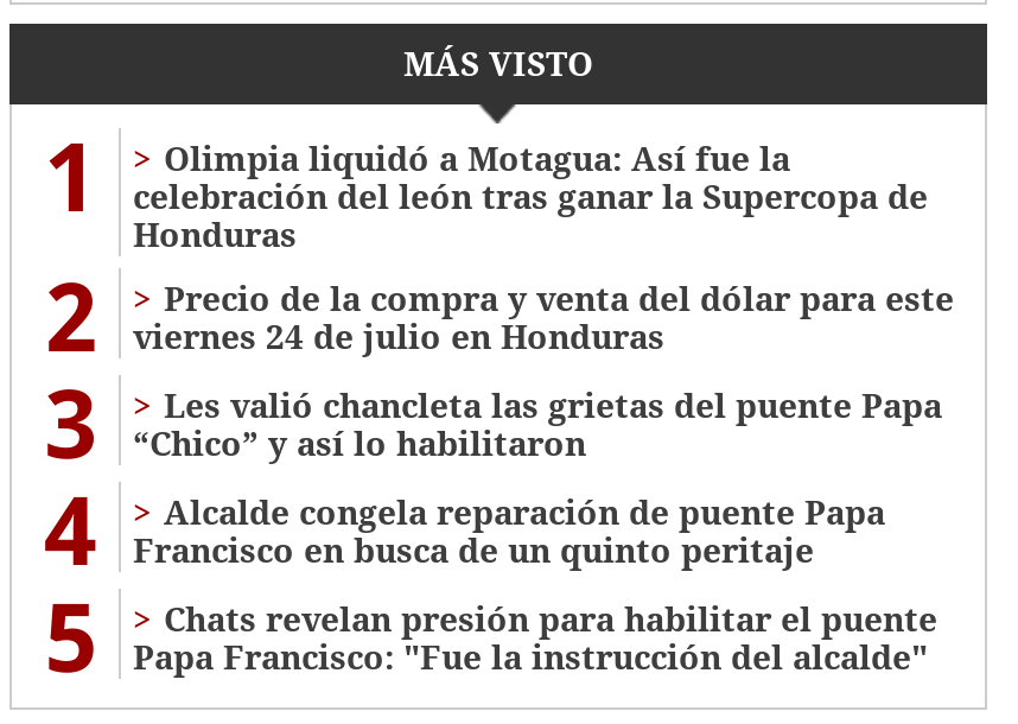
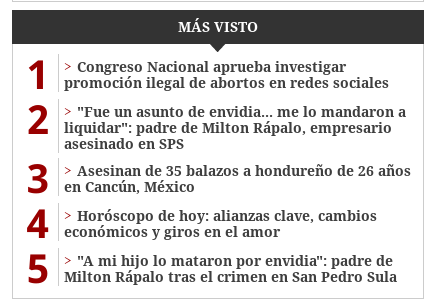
- Olimpia liquidó a Motagua: Así fue la
- celebración del león tras ganar la Supercopa de
- Honduras
+ Congreso Nacional aprueba investigar
+ promoción ilegal de abortos en redes sociales

- Precio de la compra y venta del dólar para este
- viernes 24 de julio en Honduras
+ "Fue un asunto de envidia... me lo mandaron a
+ liquidar": padre de Milton Rápalo, empresario
+ asesinado en SPS

- Les valió chancleta las grietas del puente Papa
- “Chico” y así lo habilitaron
+ Asesinan de 35 balazos a hondureño de 26 años
+ en Cancún, México

- Alcalde congela reparación de puente Papa
- Francisco en busca de un quinto peritaje
+ Horóscopo de hoy: alianzas clave, cambios
+ económicos y giros en el amor

- Chats revelan presión para habilitar el puente
- Papa Francisco: "Fue la instrucción del alcalde"
+ "A mi hijo lo mataron por envidia": padre de
+ Milton Rápalo tras el crimen en San Pedro Sula
